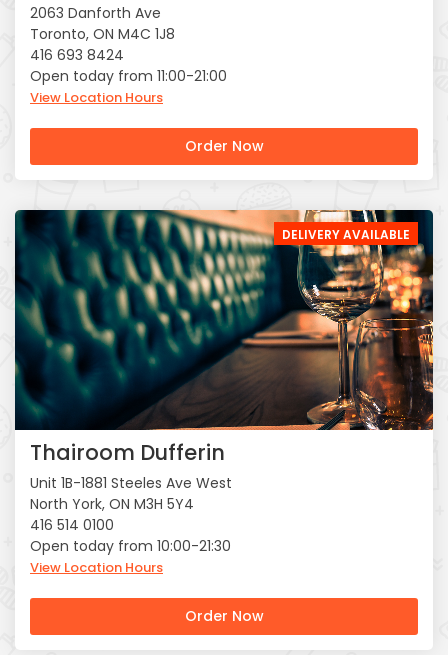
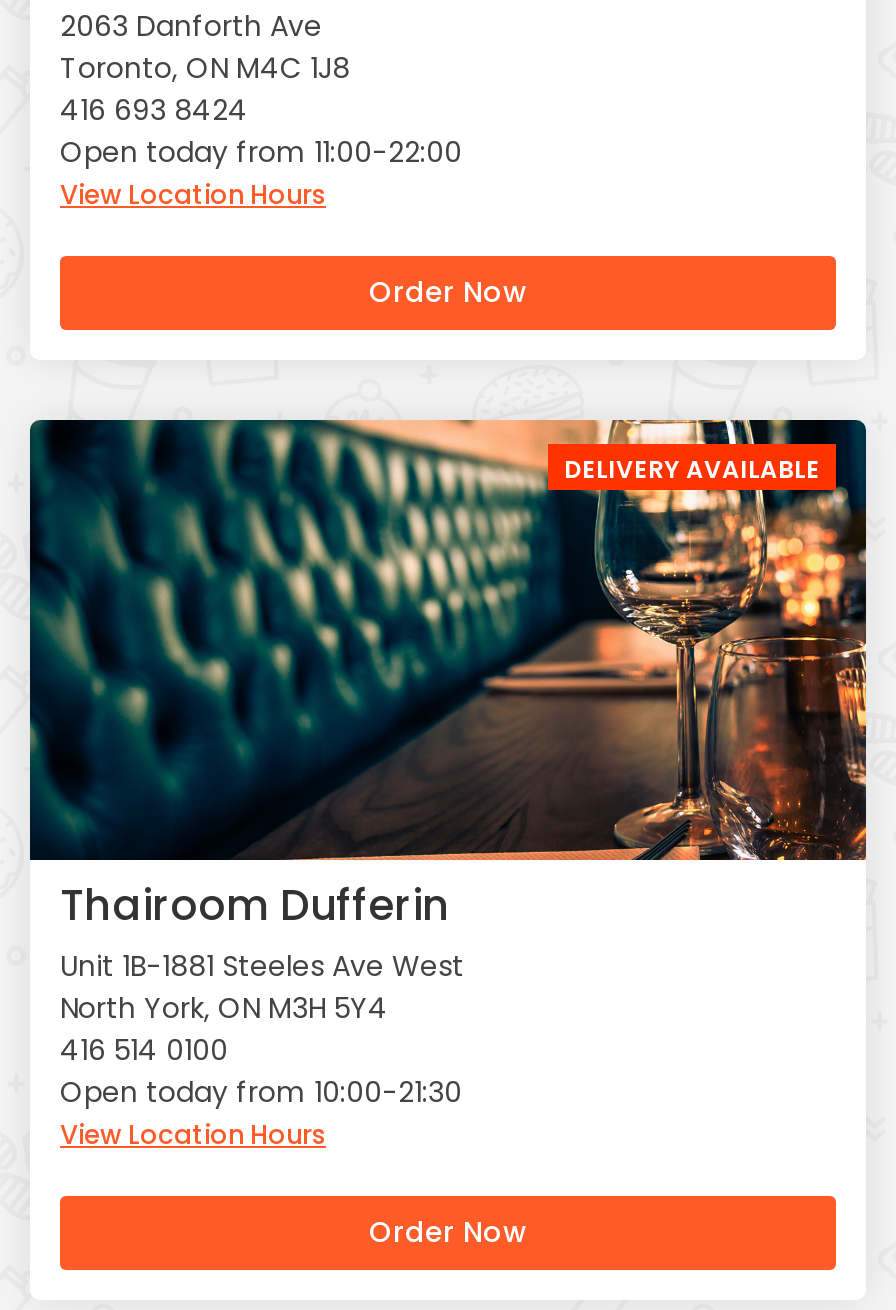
- Open today from 11:00-21:00
+ Open today from 11:00-22:00
